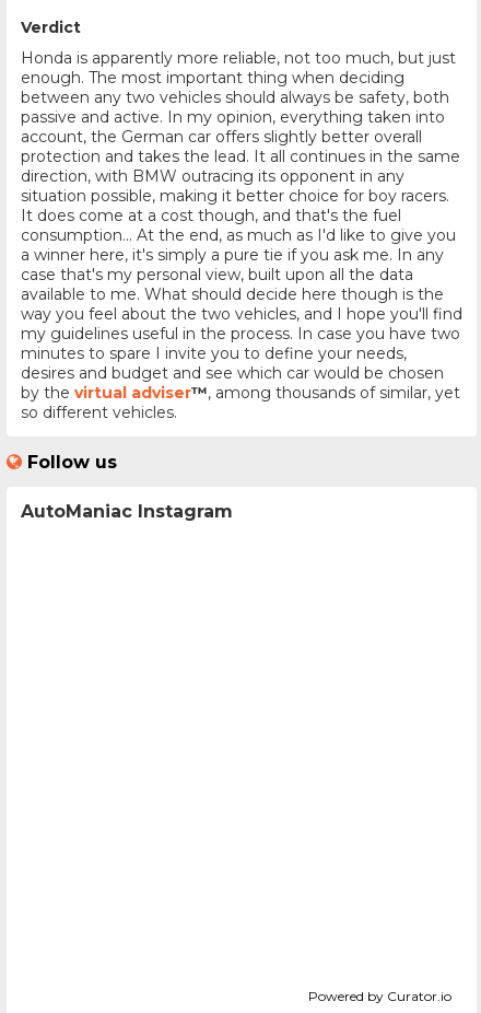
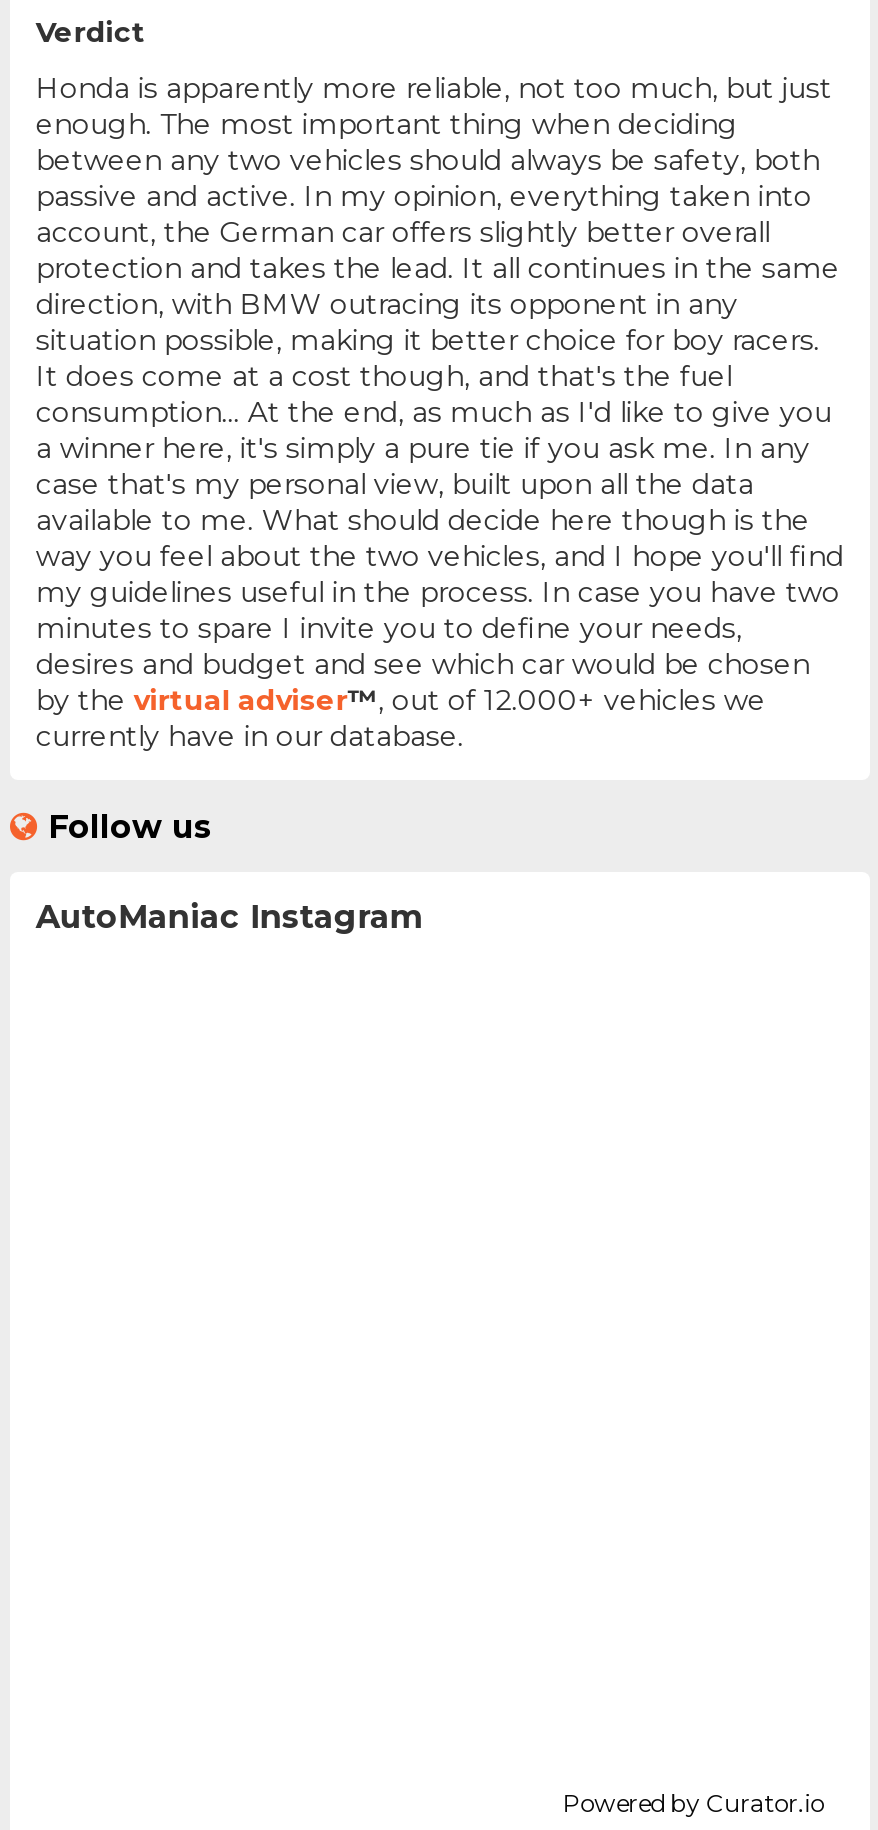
- by the virtual adviser™, among thousands of similar, yet
- so different vehicles.
+ by the virtual adviser™, out of 12.000+ vehicles we
+ currently have in our database.
